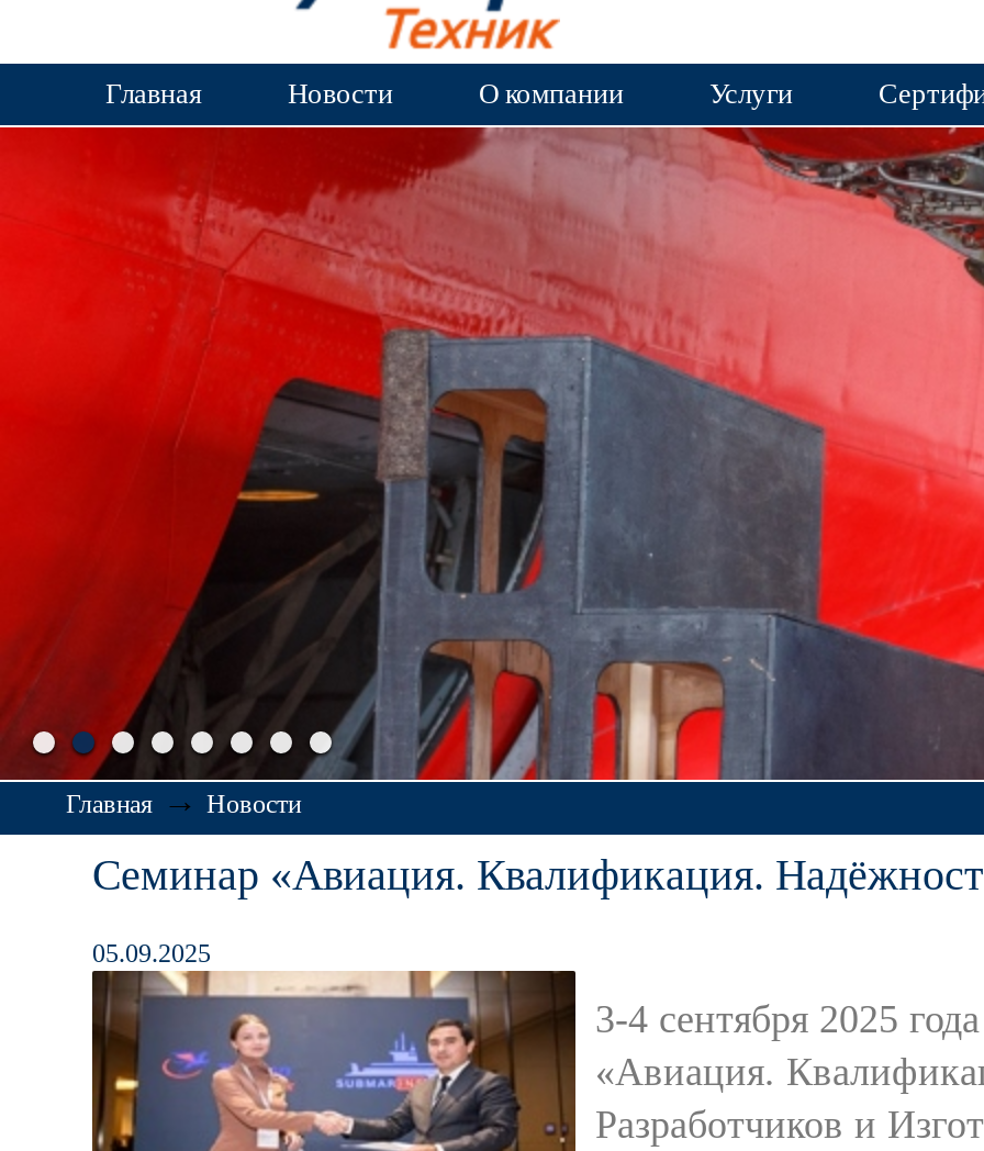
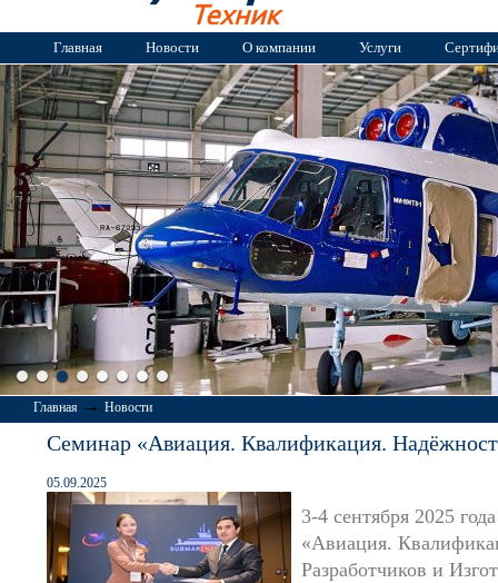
- [image]
+ [image]
